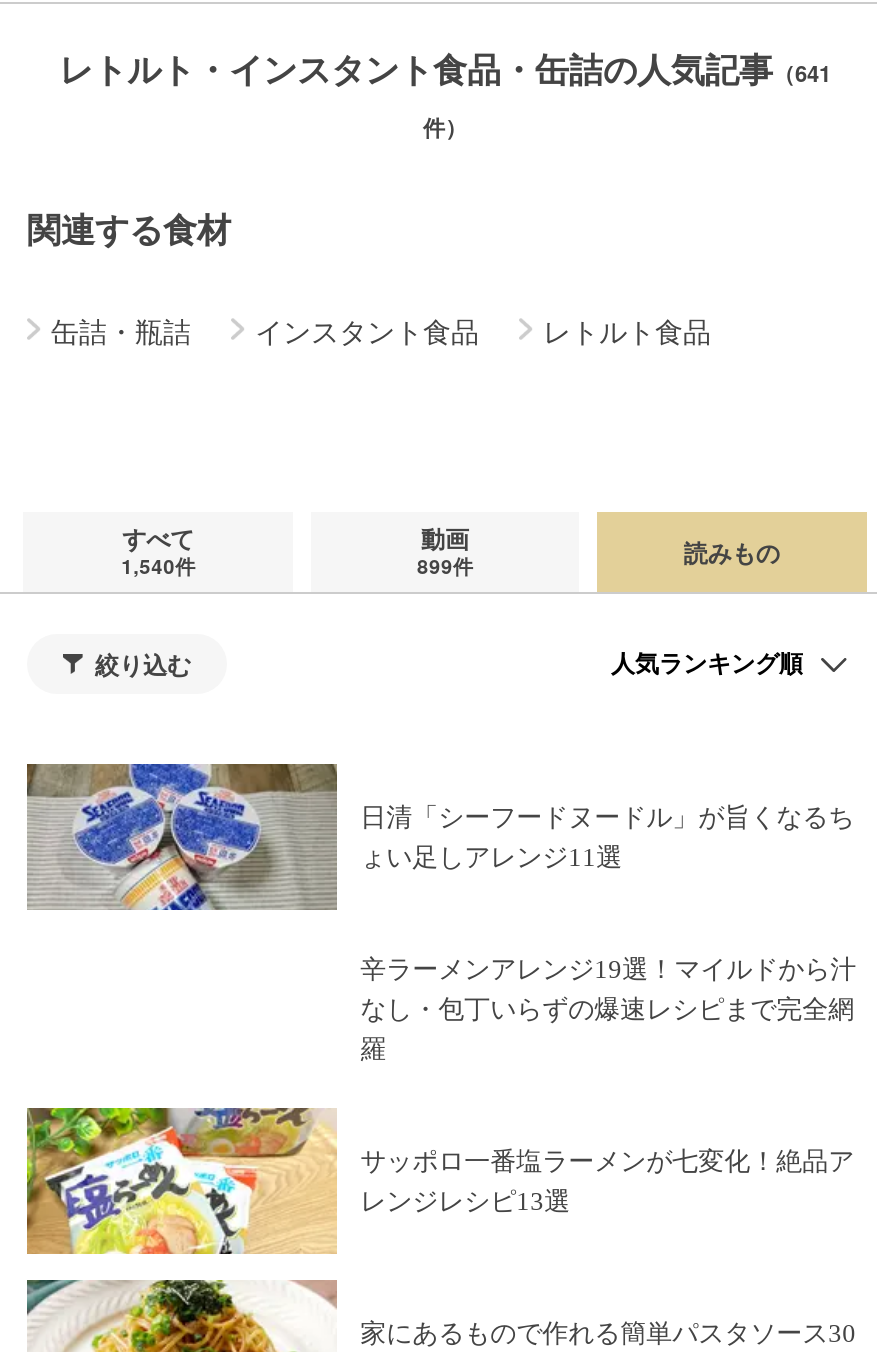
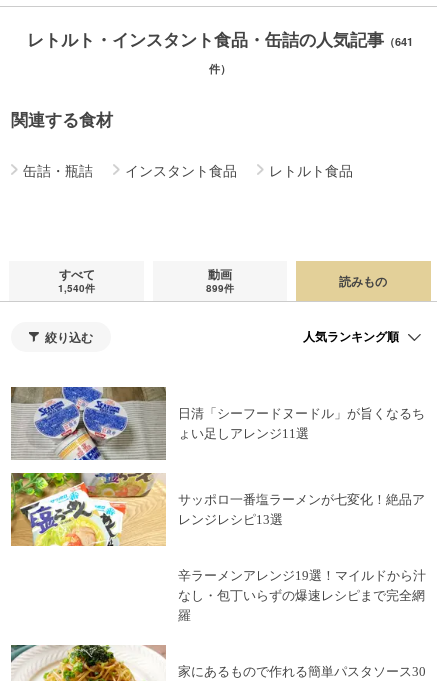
moved down: 辛ラーメンアレンジ19選！マイルドから汁 | なし・包丁いらずの爆速レシピまで完全網 | 羅

moved up: [image] | サッポロ一番塩ラーメンが七変化！絶品ア | レンジレシピ13選
